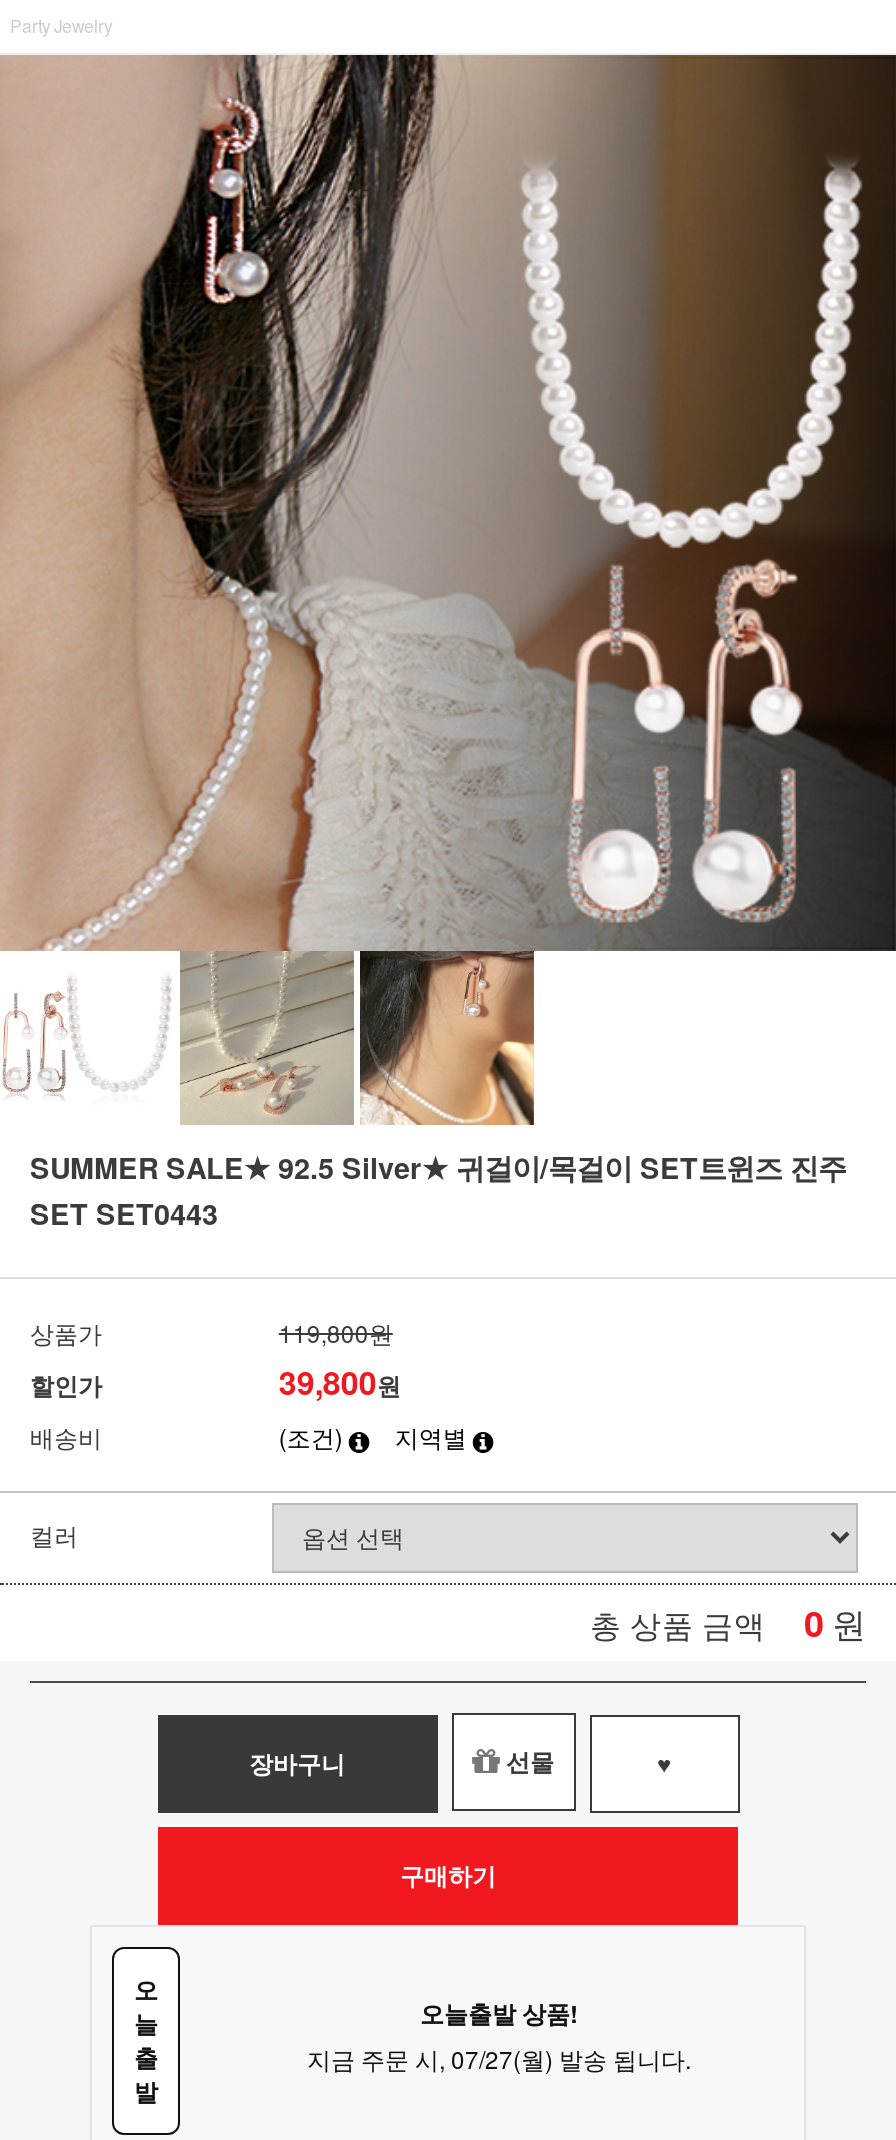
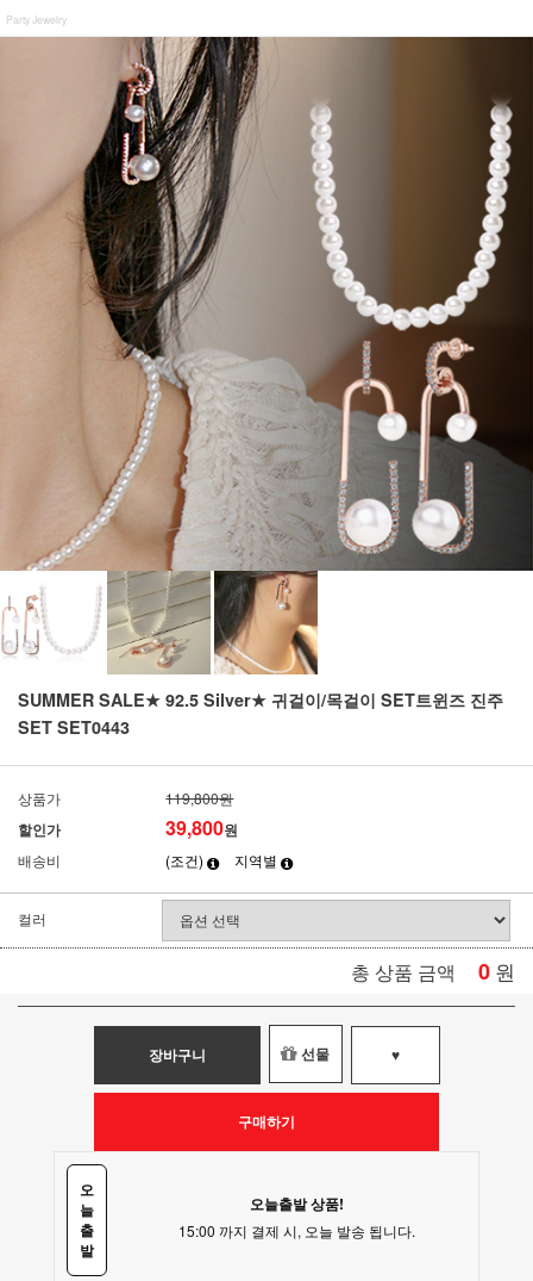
- 지금 주문 시, 07/27(월) 발송 됩니다.
+ 15:00 까지 결제 시, 오늘 발송 됩니다.
